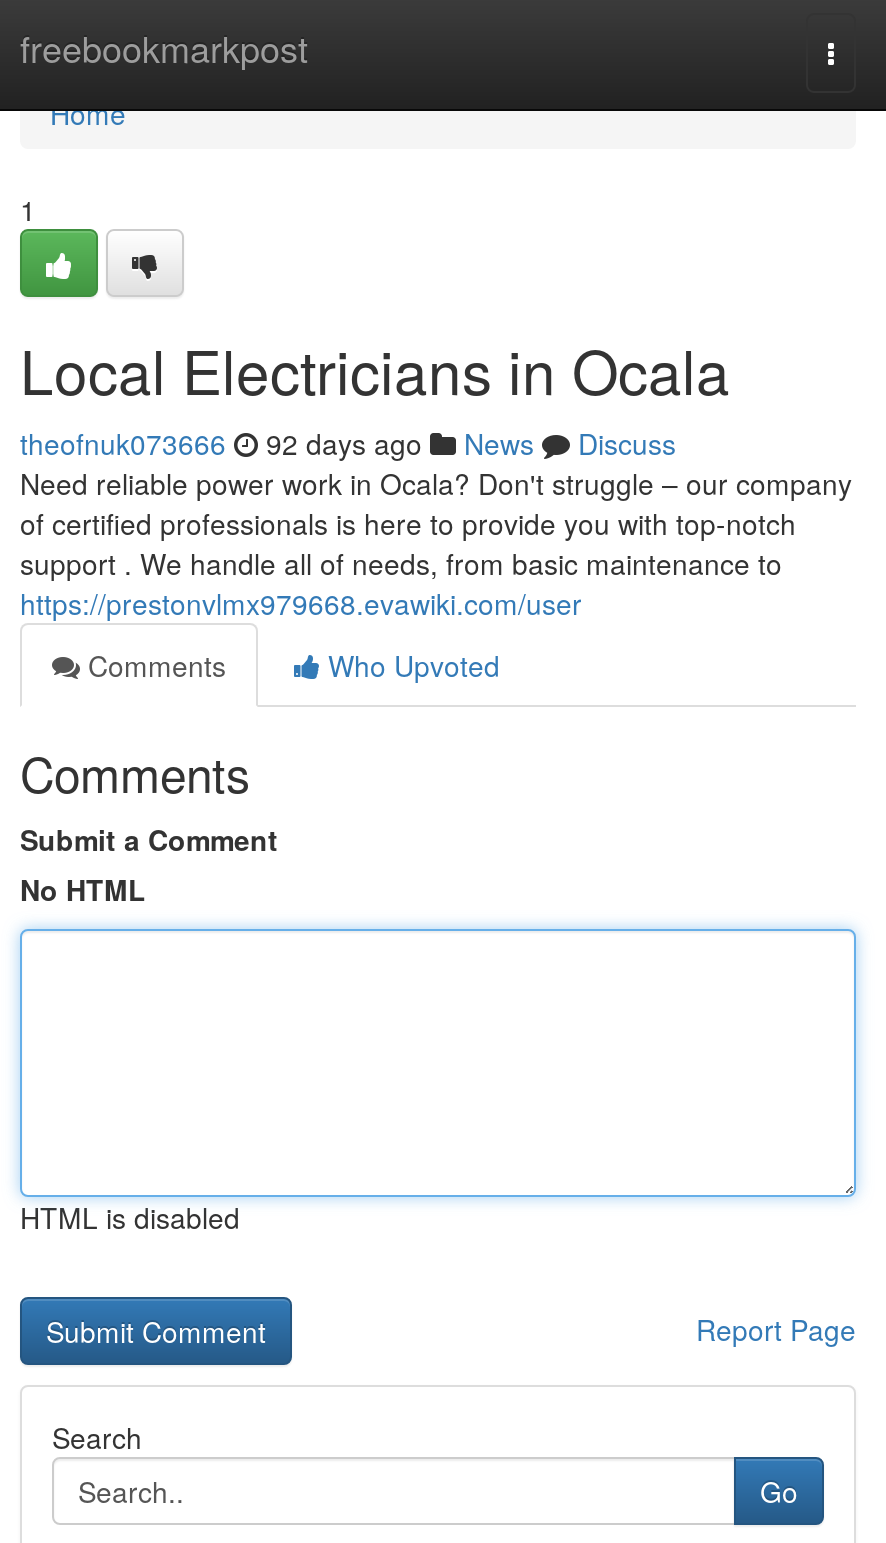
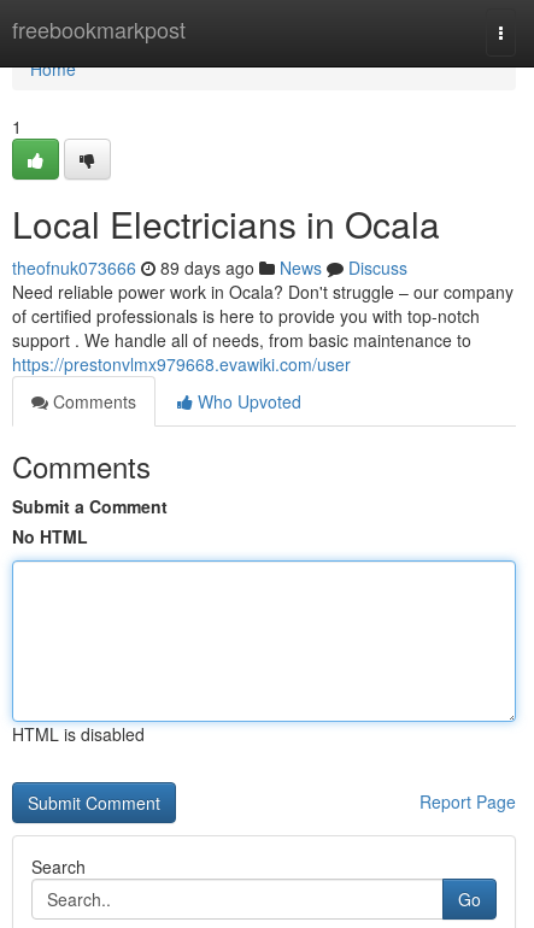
- theofnuk073666 92 days ago News Discuss
+ theofnuk073666 89 days ago News Discuss
